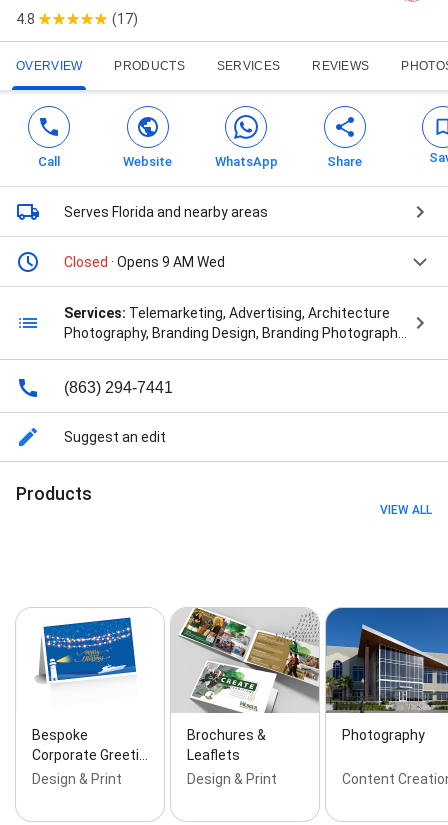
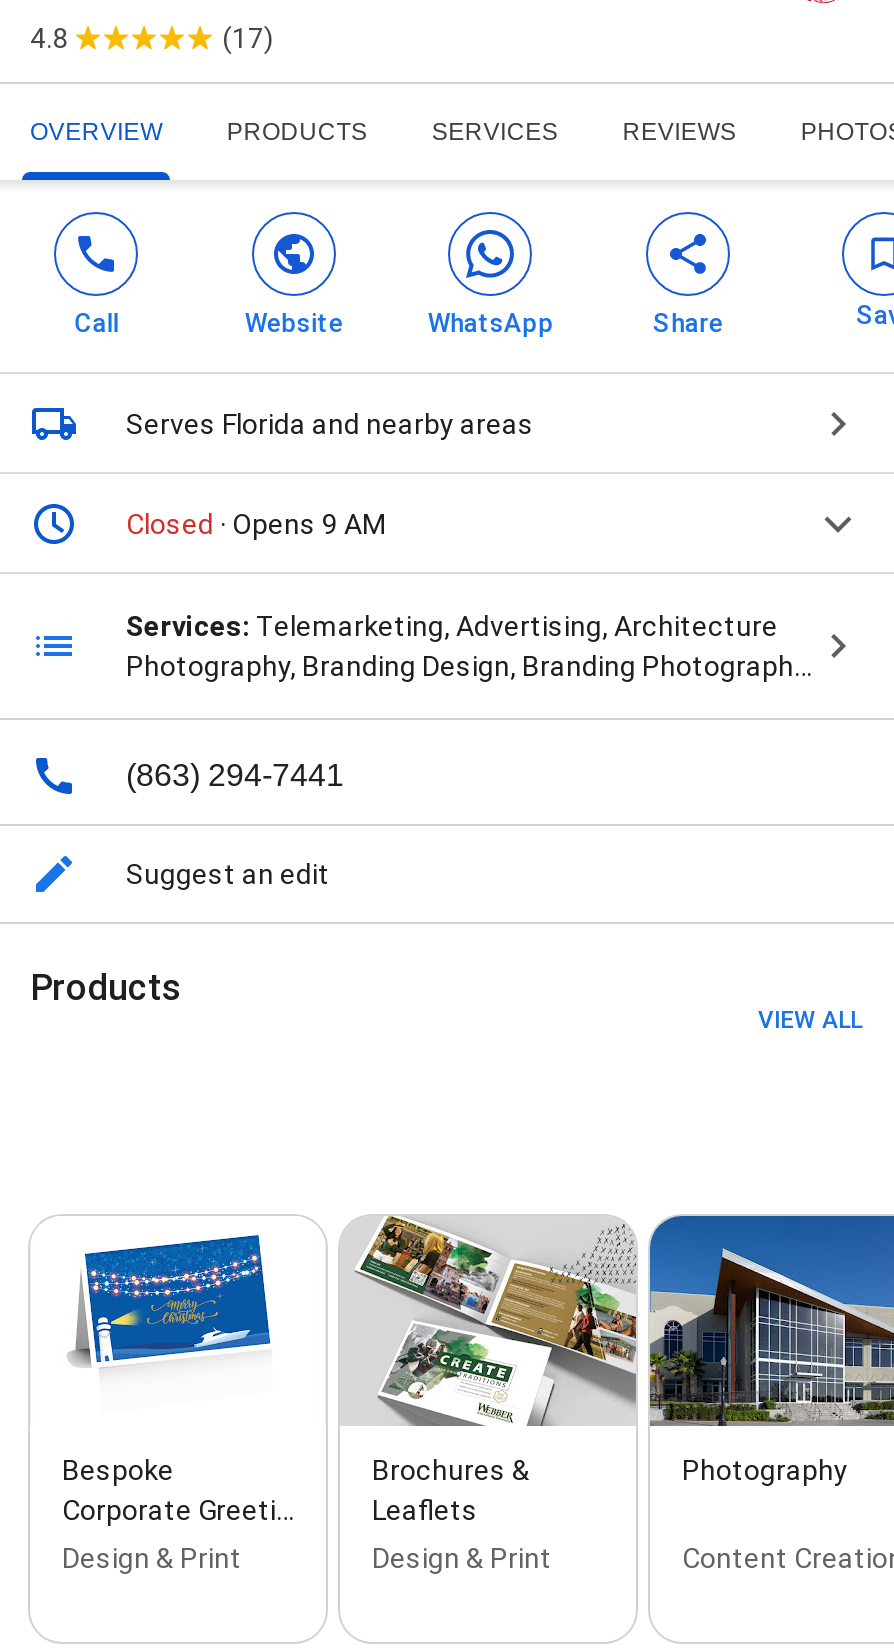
- Closed · Opens 9 AM Wed
+ Closed · Opens 9 AM
